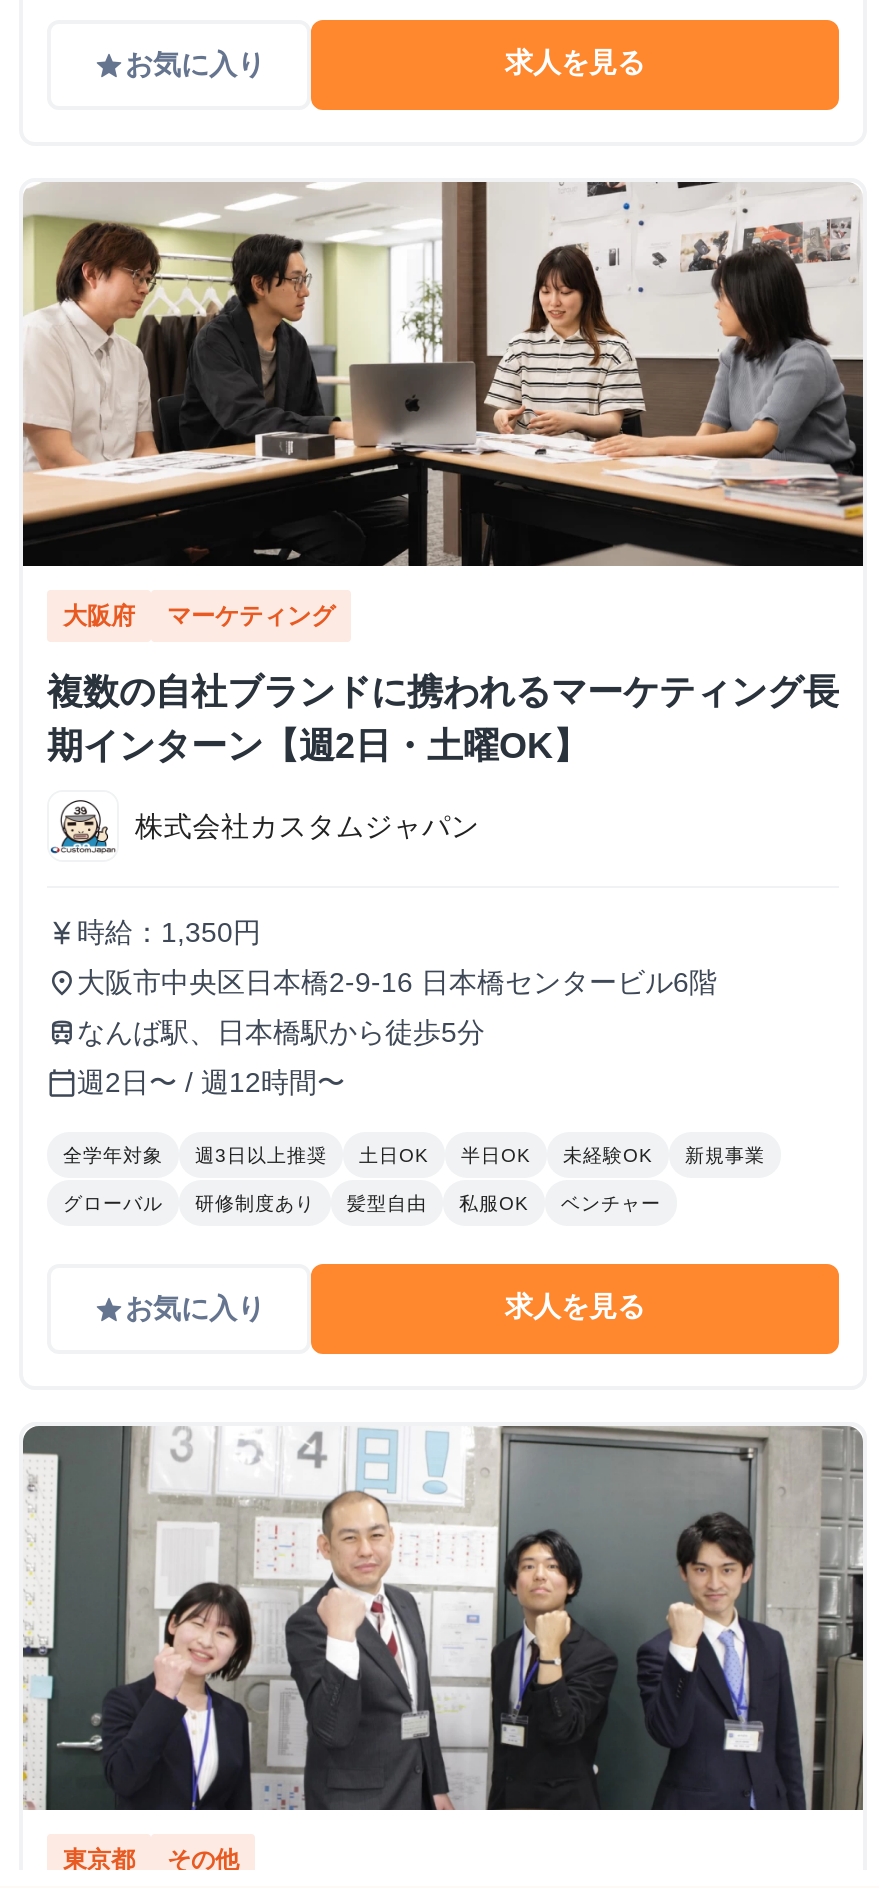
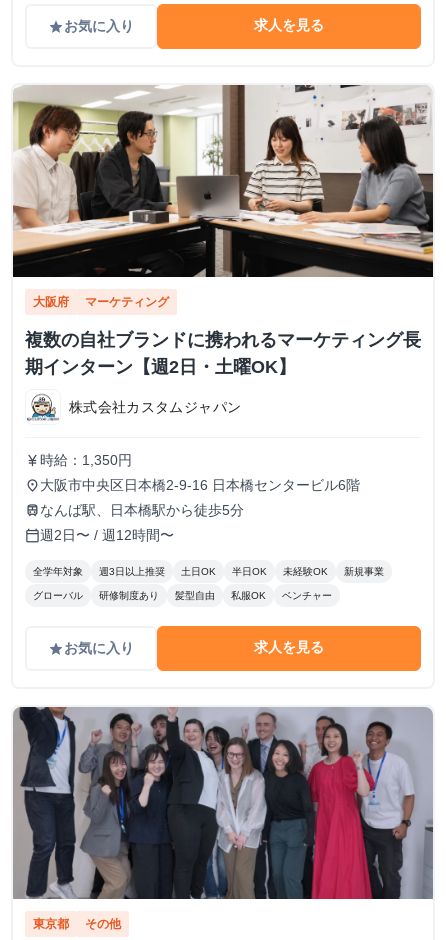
- [image]
+ [image]
